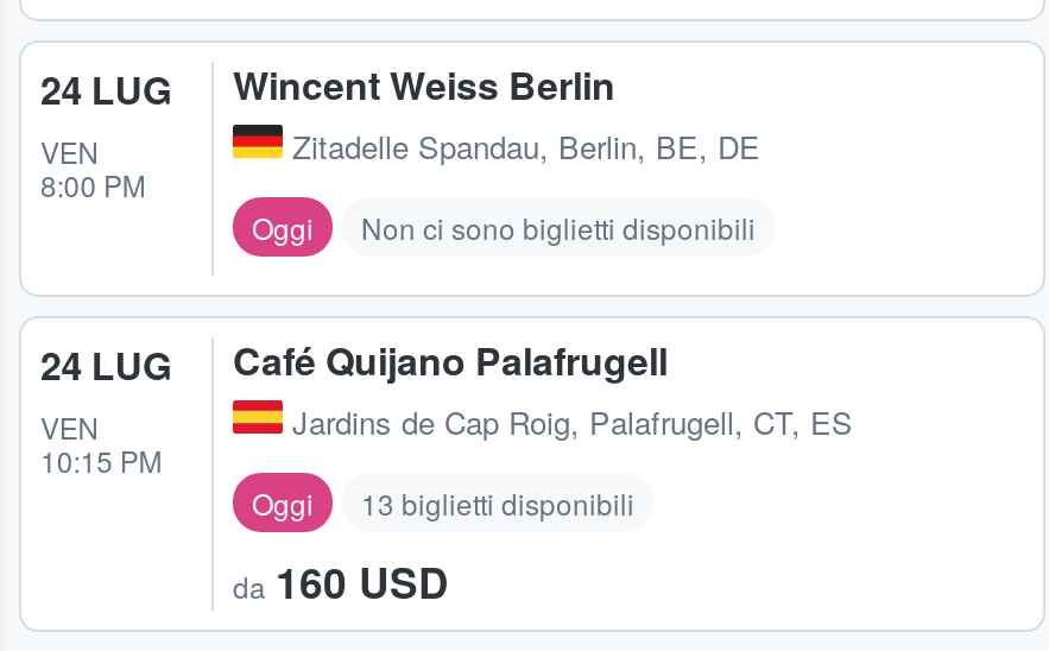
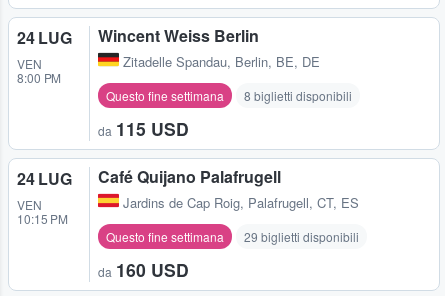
- Oggi
- Non ci sono biglietti disponibili
+ Questo fine settimana
+ 8 biglietti disponibili
+ da 115 USD

- Oggi
- 13 biglietti disponibili
+ Questo fine settimana
+ 29 biglietti disponibili
